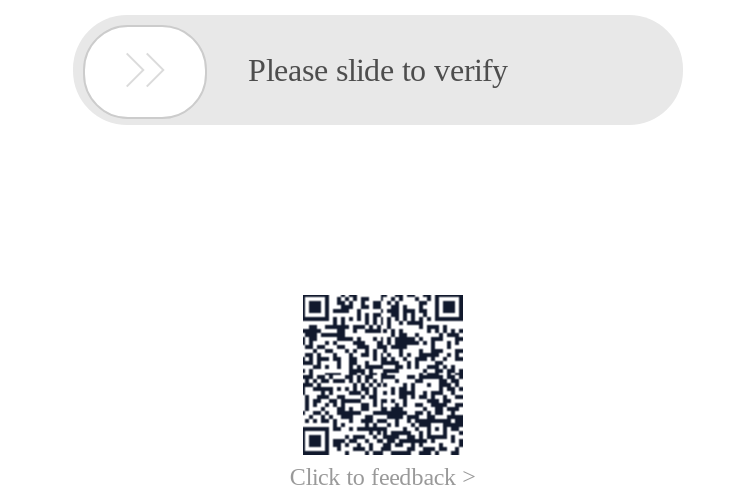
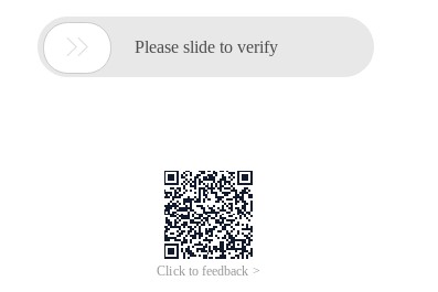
- [image]
+ [image]
